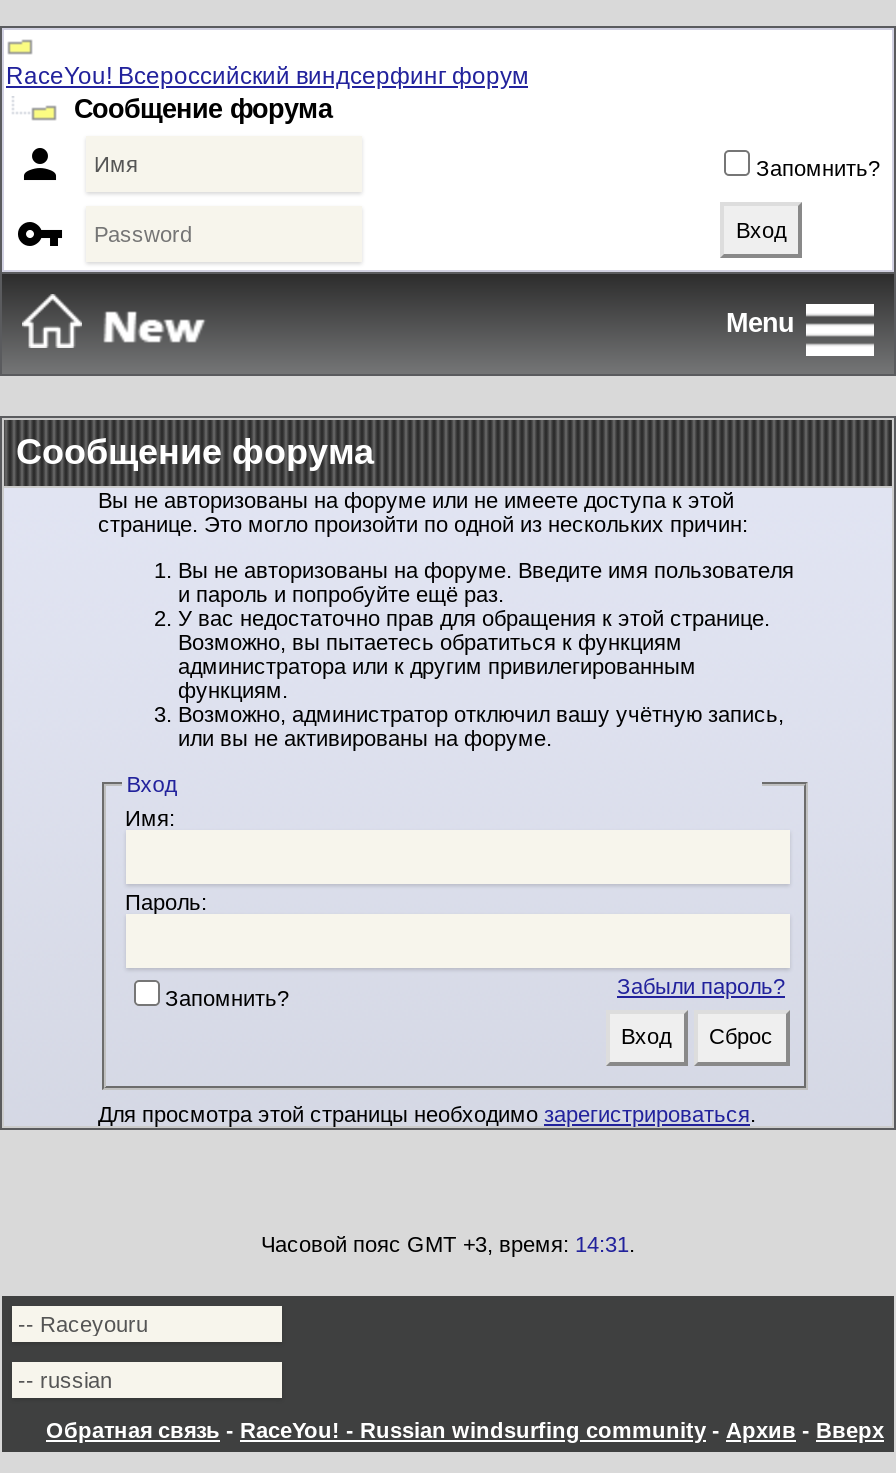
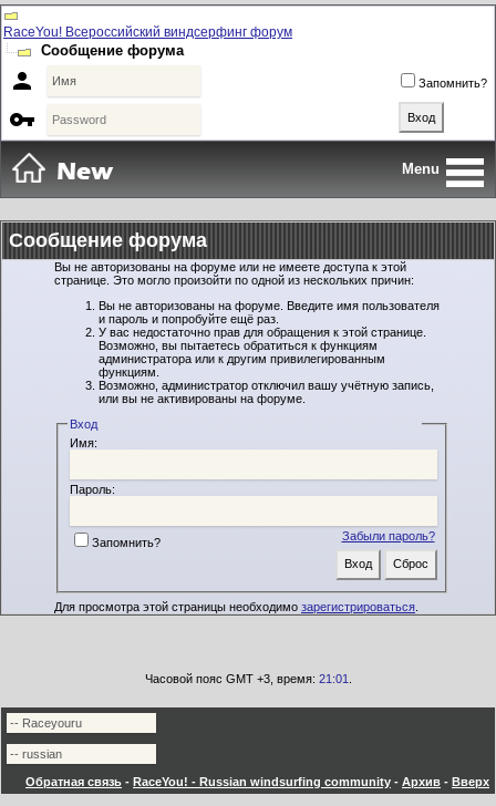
- Часовой пояс GMT +3, время: 14:31.
+ Часовой пояс GMT +3, время: 21:01.
